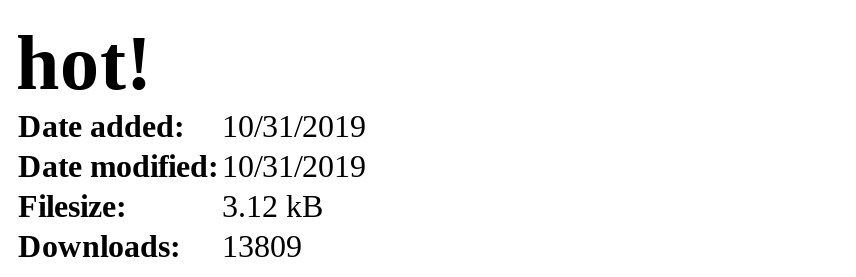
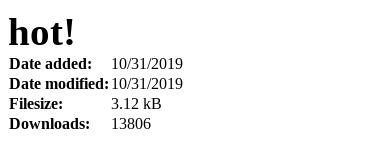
- Downloads: 13809
+ Downloads: 13806
